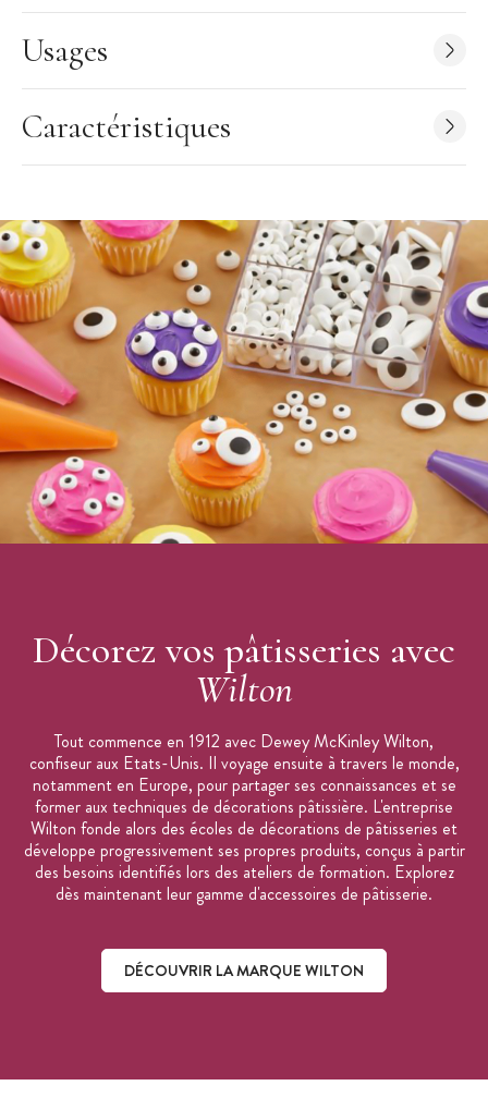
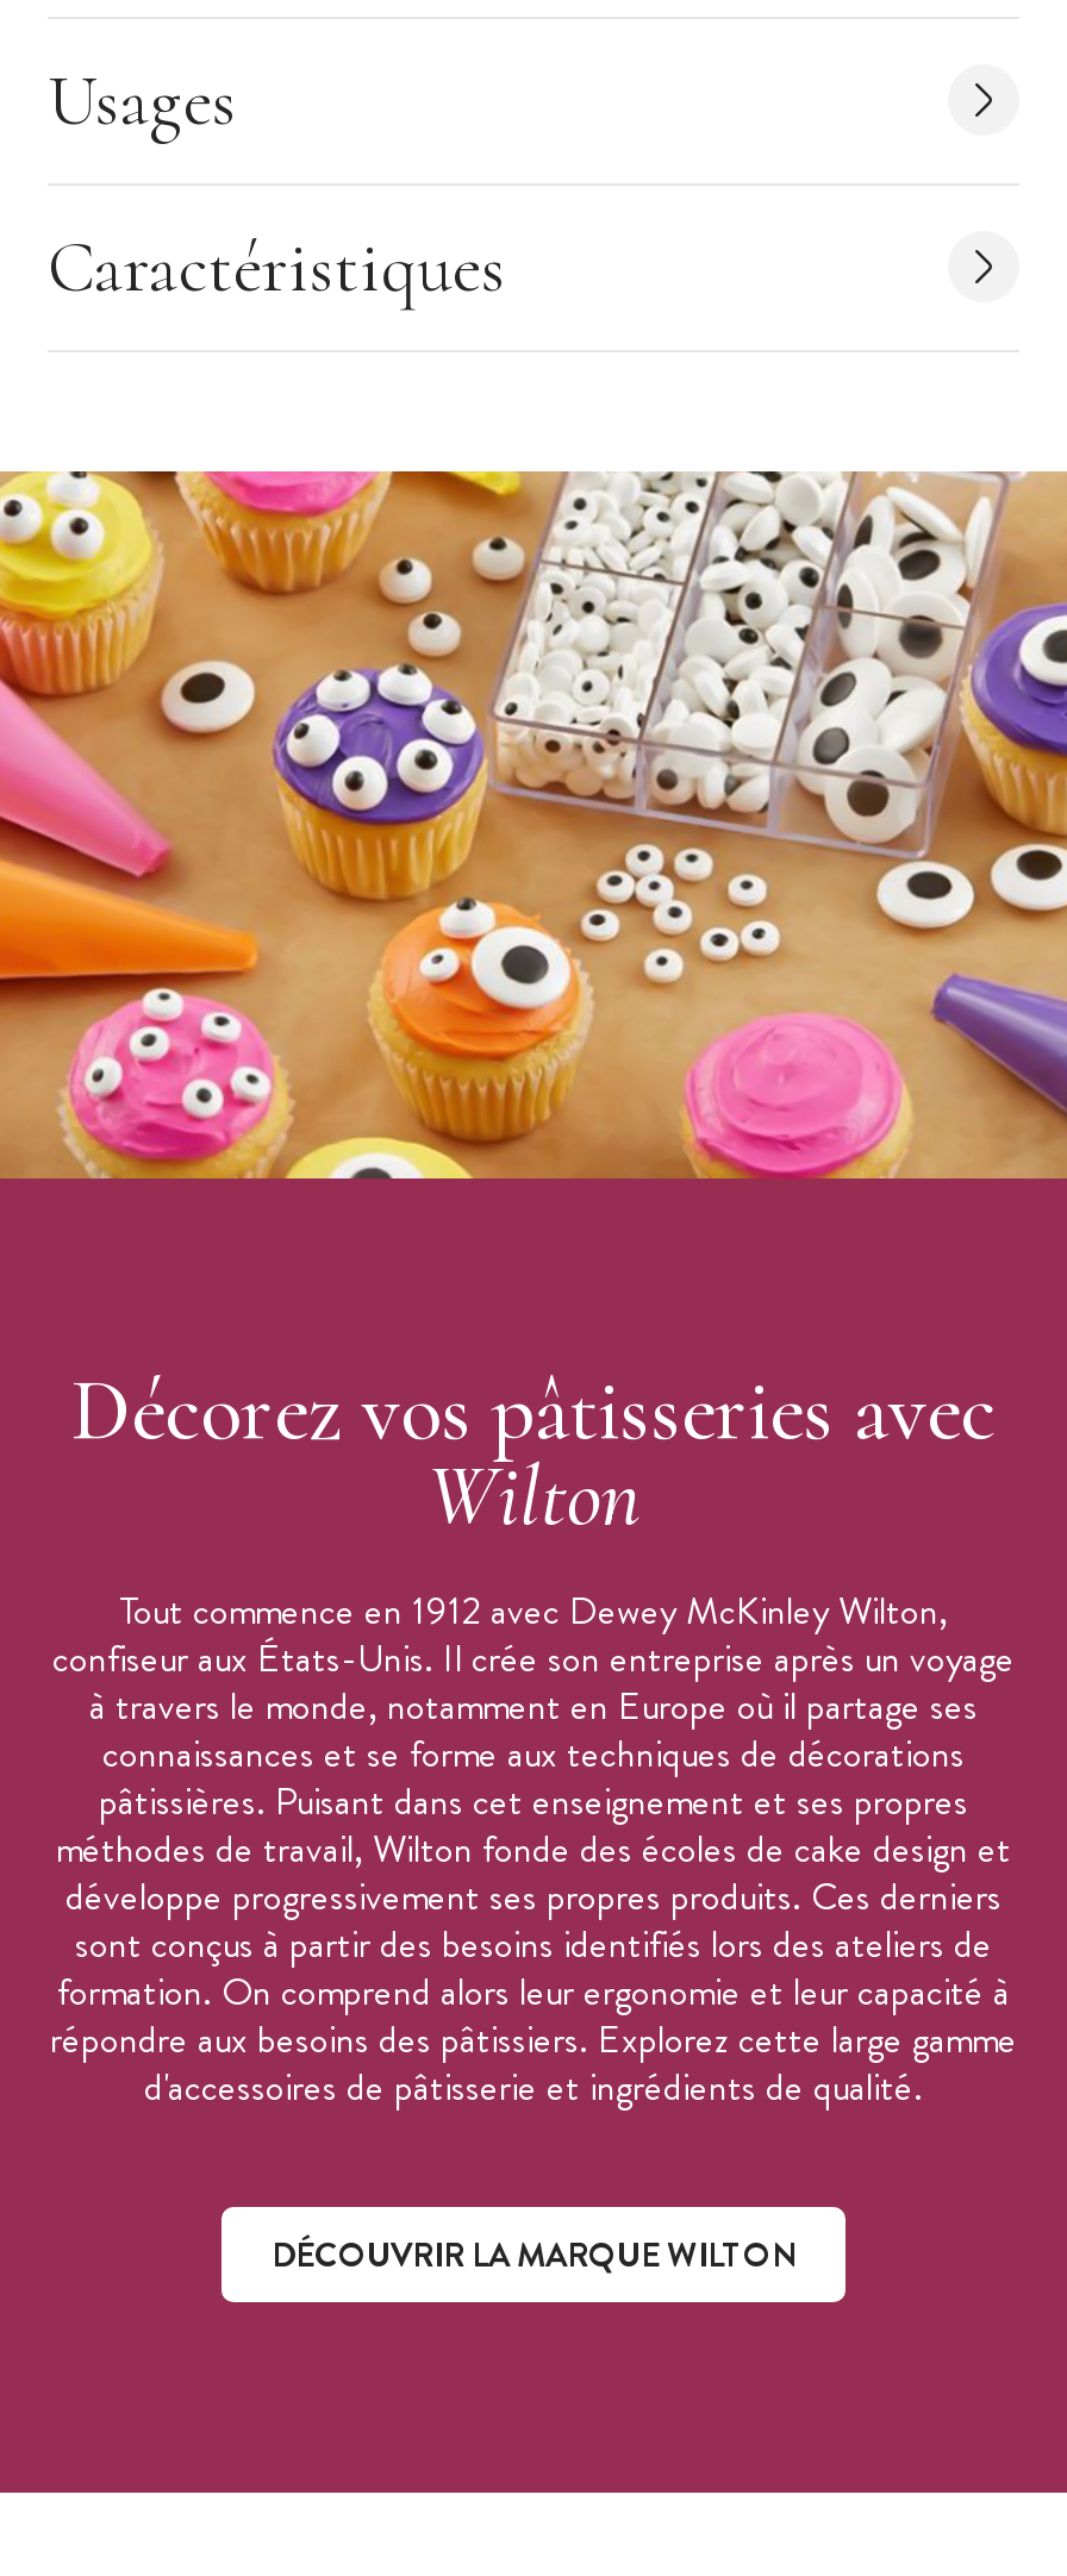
- confiseur aux Etats-Unis. Il voyage ensuite à travers le monde,
- notamment en Europe, pour partager ses connaissances et se
- former aux techniques de décorations pâtissière. L'entreprise
- Wilton fonde alors des écoles de décorations de pâtisseries et
- développe progressivement ses propres produits, conçus à partir
- des besoins identifiés lors des ateliers de formation. Explorez
- dès maintenant leur gamme d'accessoires de pâtisserie.
+ confiseur aux États-Unis. Il crée son entreprise après un voyage
+ à travers le monde, notamment en Europe où il partage ses
+ connaissances et se forme aux techniques de décorations
+ pâtissières. Puisant dans cet enseignement et ses propres
+ méthodes de travail, Wilton fonde des écoles de cake design et
+ développe progressivement ses propres produits. Ces derniers
+ sont conçus à partir des besoins identifiés lors des ateliers de
+ formation. On comprend alors leur ergonomie et leur capacité à
+ répondre aux besoins des pâtissiers. Explorez cette large gamme
+ d'accessoires de pâtisserie et ingrédients de qualité.
